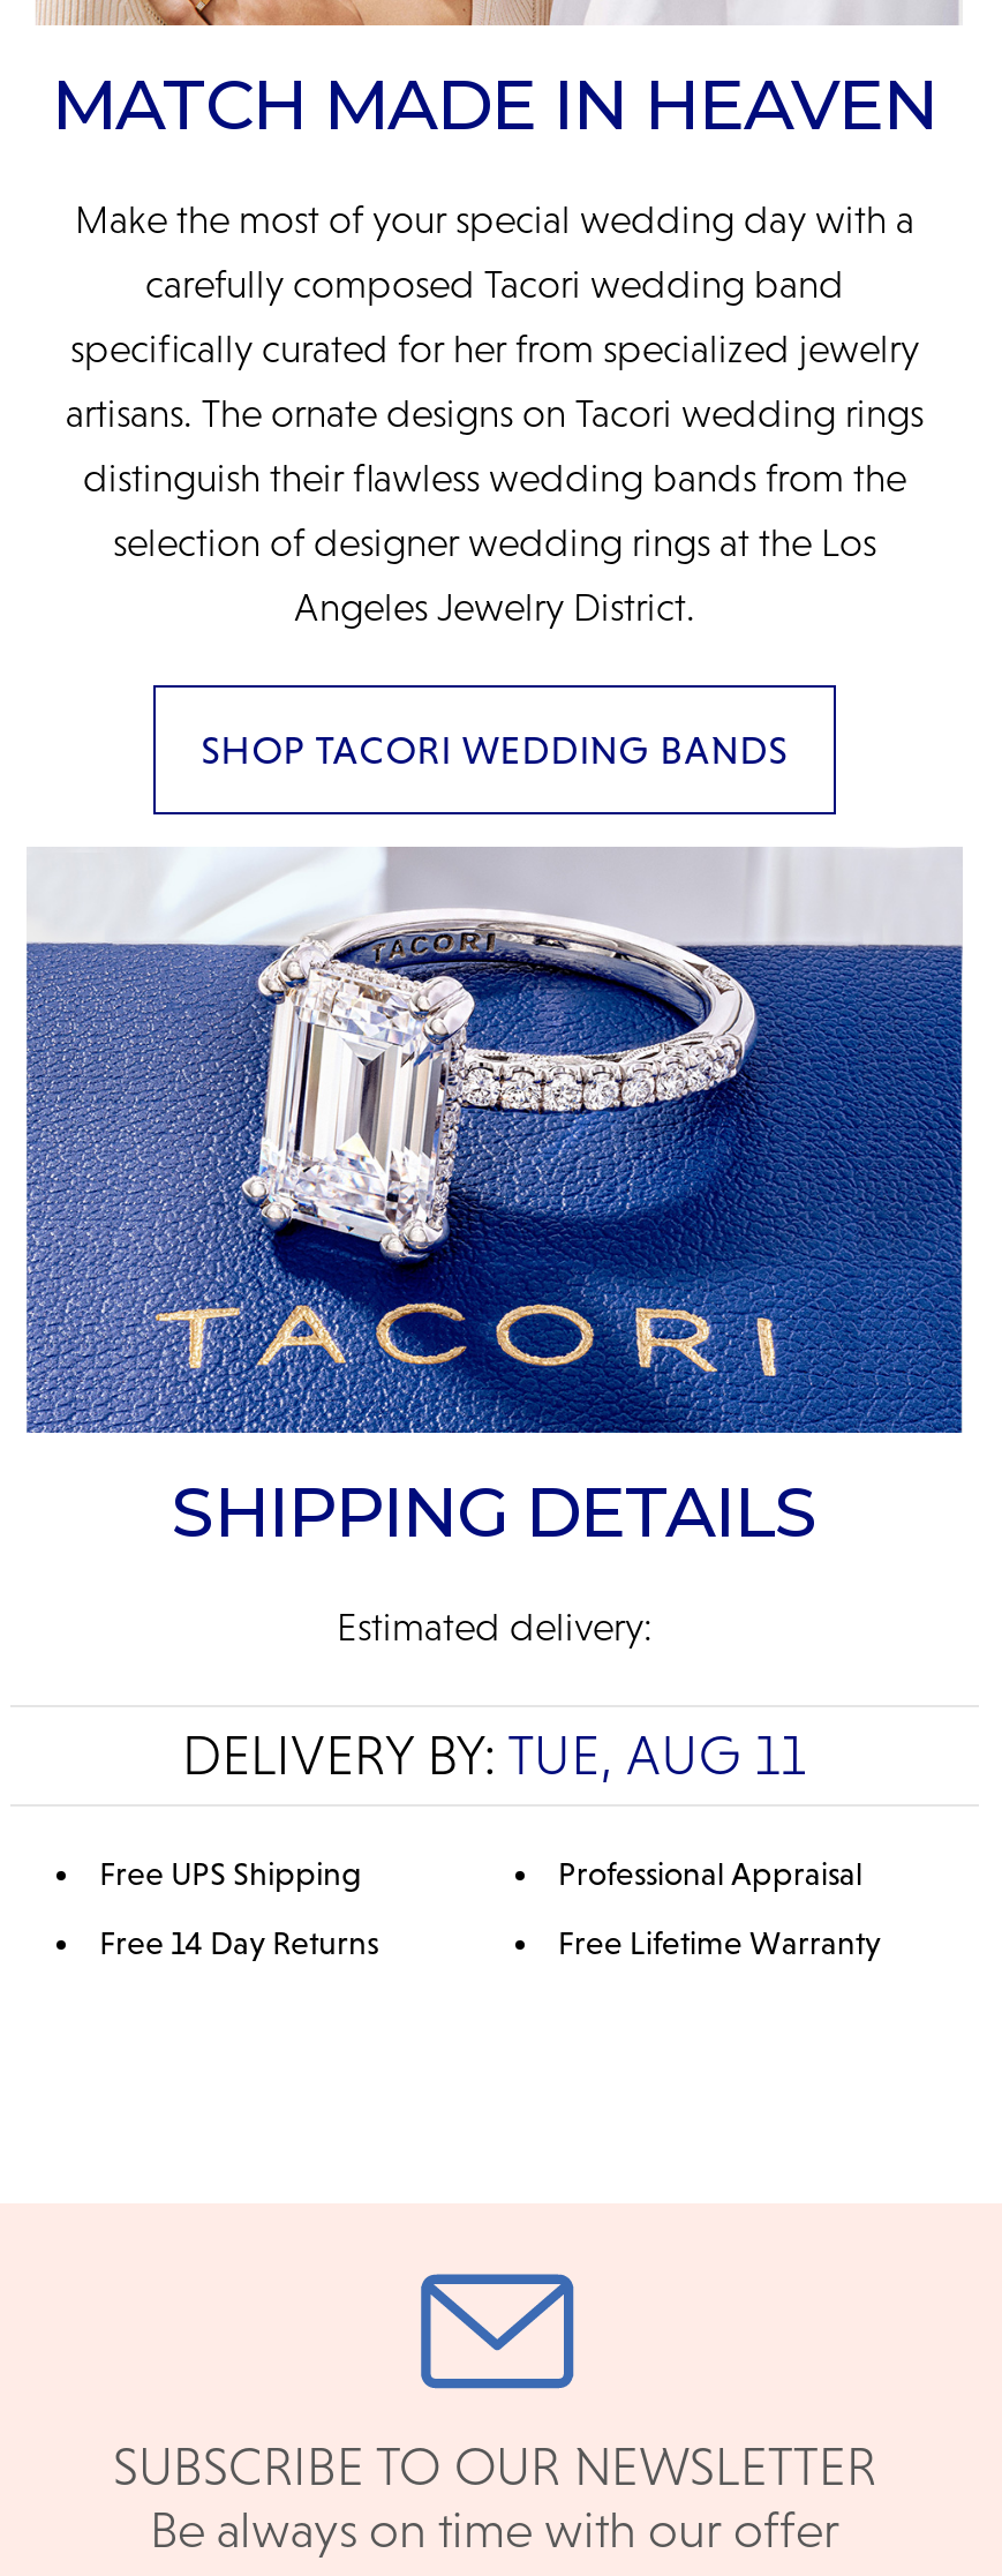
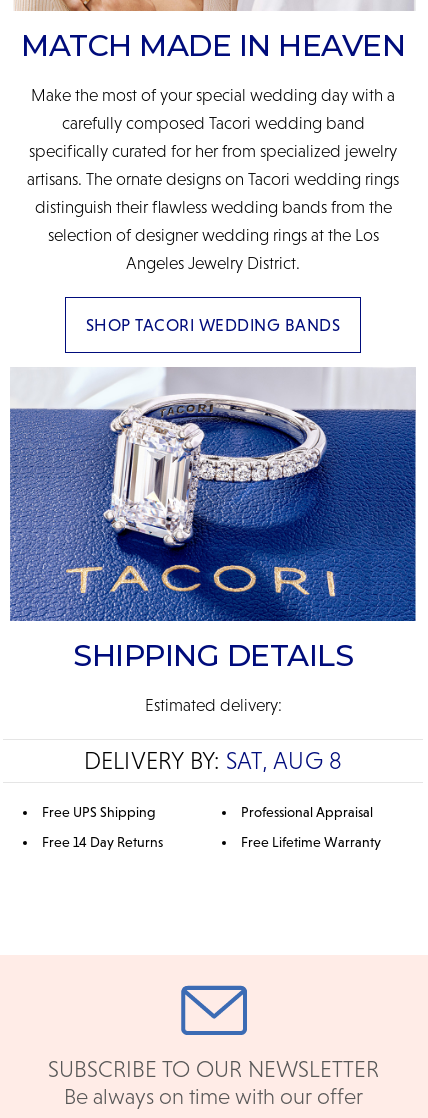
- DELIVERY BY: TUE, AUG 11
+ DELIVERY BY: SAT, AUG 8
